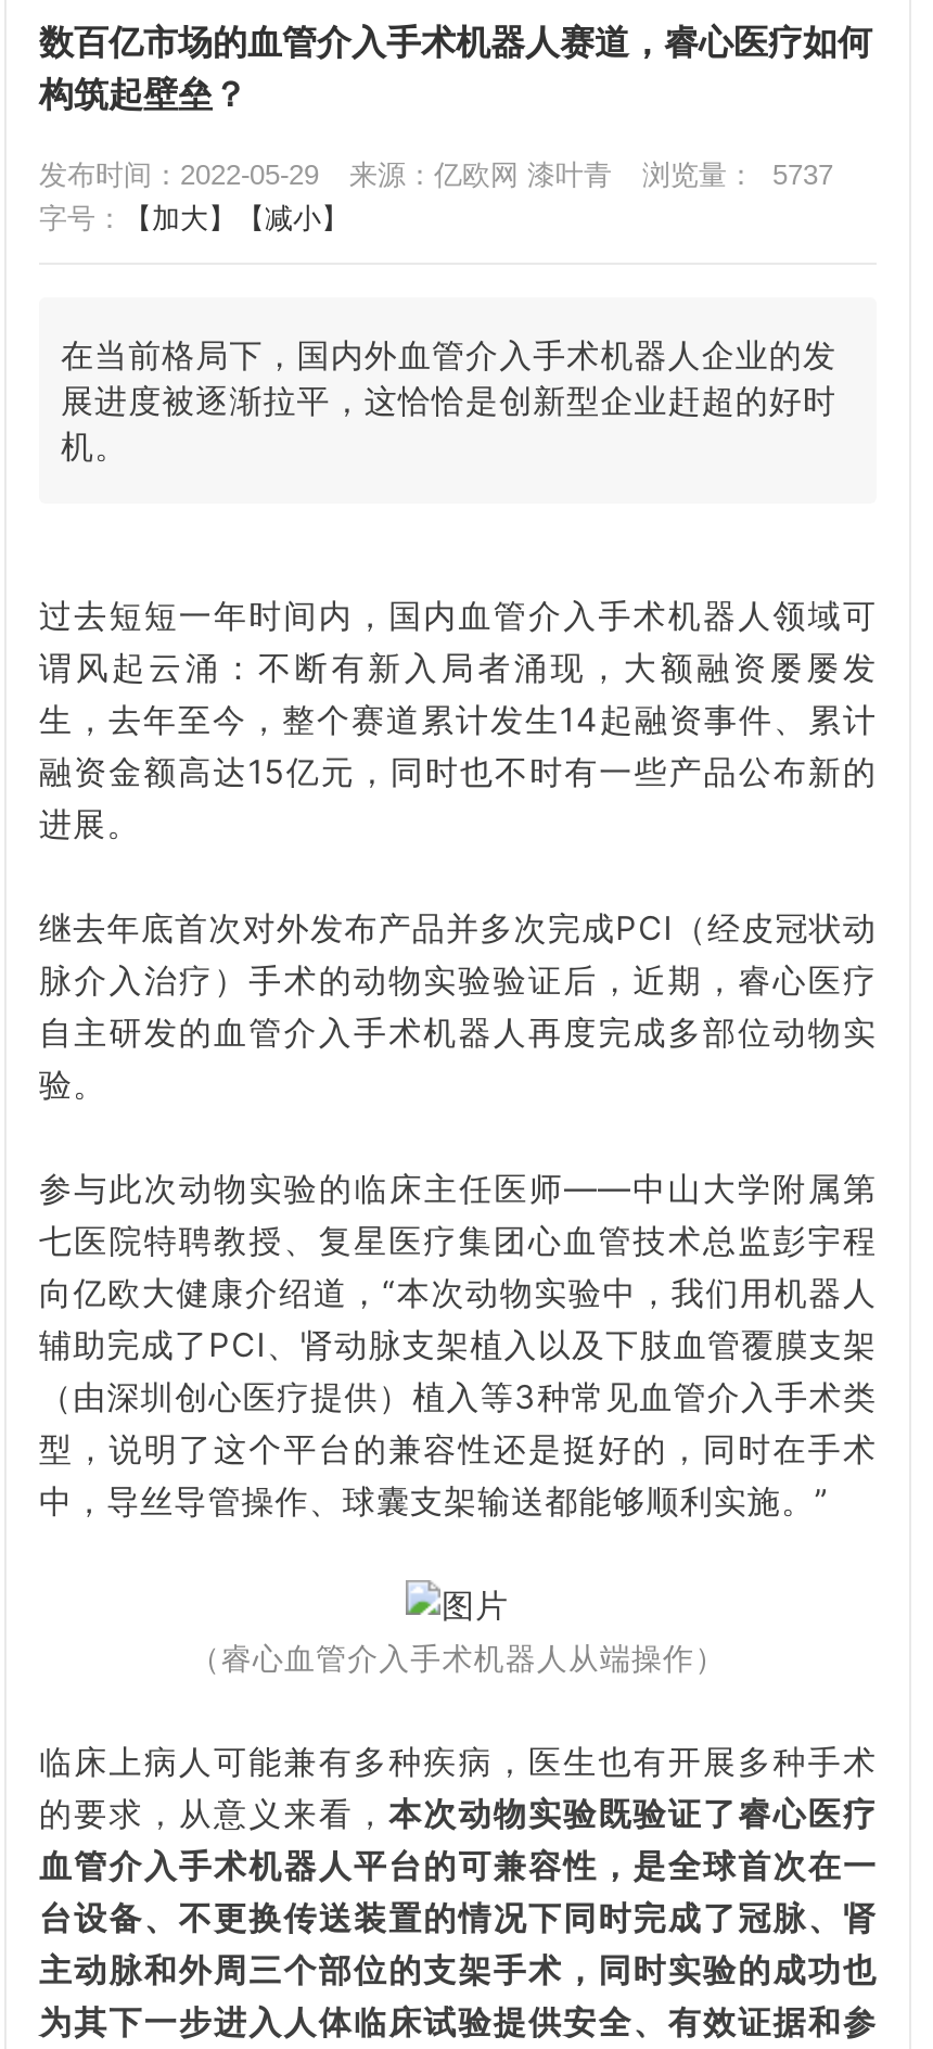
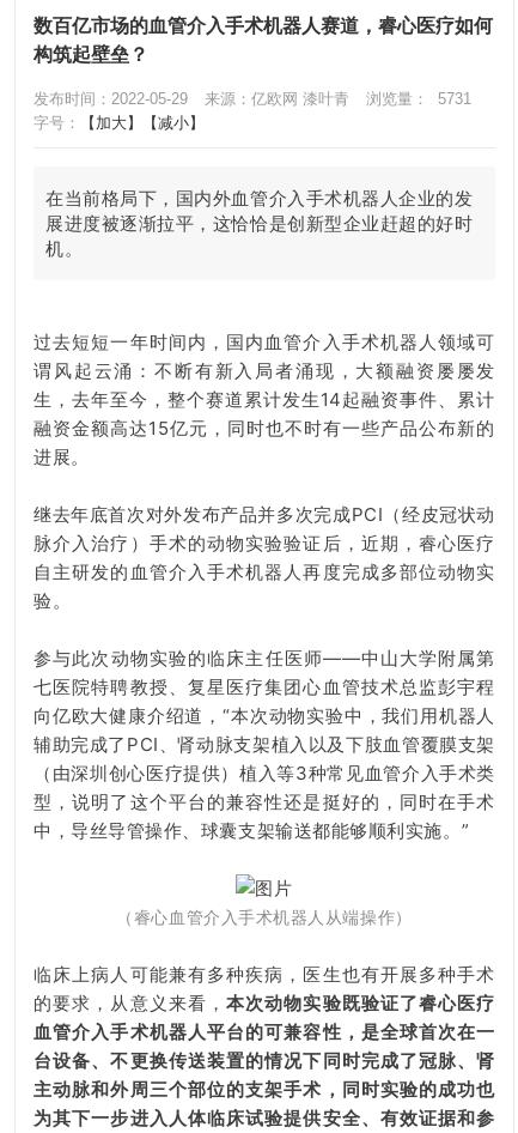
- 发布时间：2022-05-29 来源：亿欧网 漆叶青 浏览量： 5737
+ 发布时间：2022-05-29 来源：亿欧网 漆叶青 浏览量： 5731
